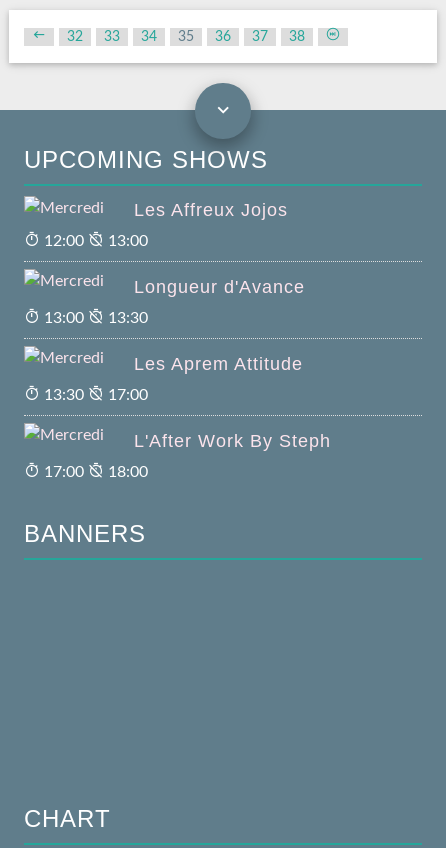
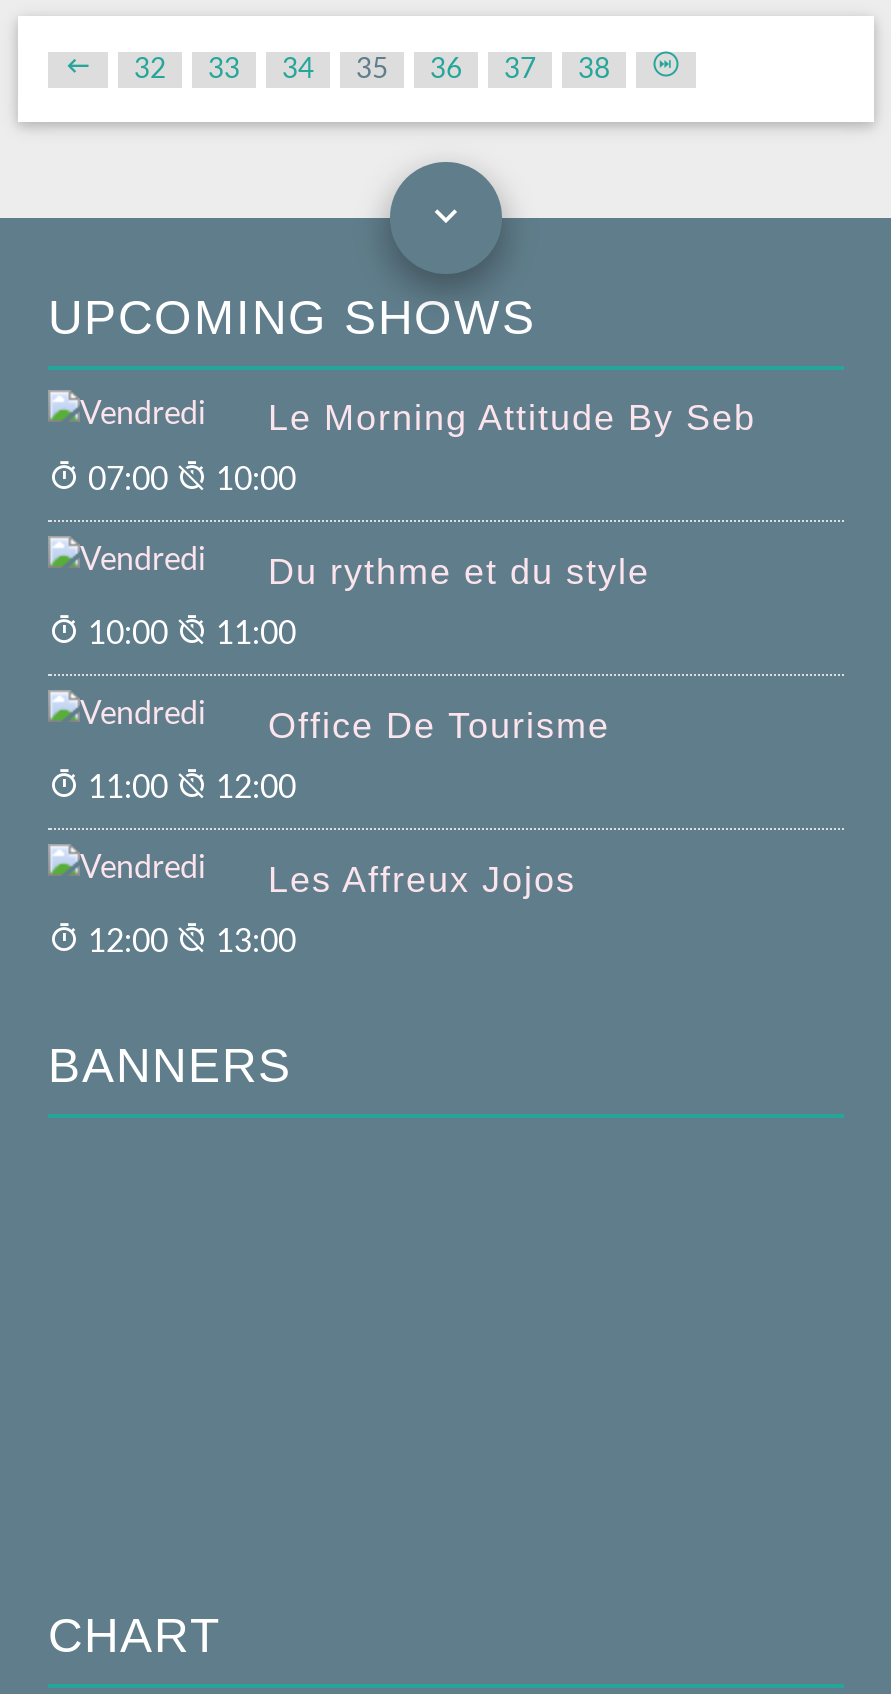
+ Le Morning Attitude By Seb
+ 07:00
+ 10:00
+ Du rythme et du style
+ 10:00
+ 11:00
+ Office De Tourisme
+ 11:00
+ 12:00

moved down: Les Affreux Jojos | 12:00 | 13:00

- Longueur d'Avance
- 13:00
- 13:30
- Les Aprem Attitude
- 13:30
- 17:00
- L'After Work By Steph
- 17:00
- 18:00
